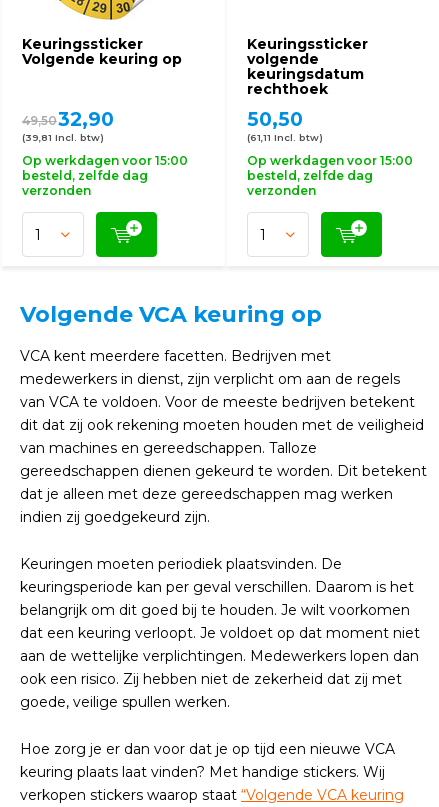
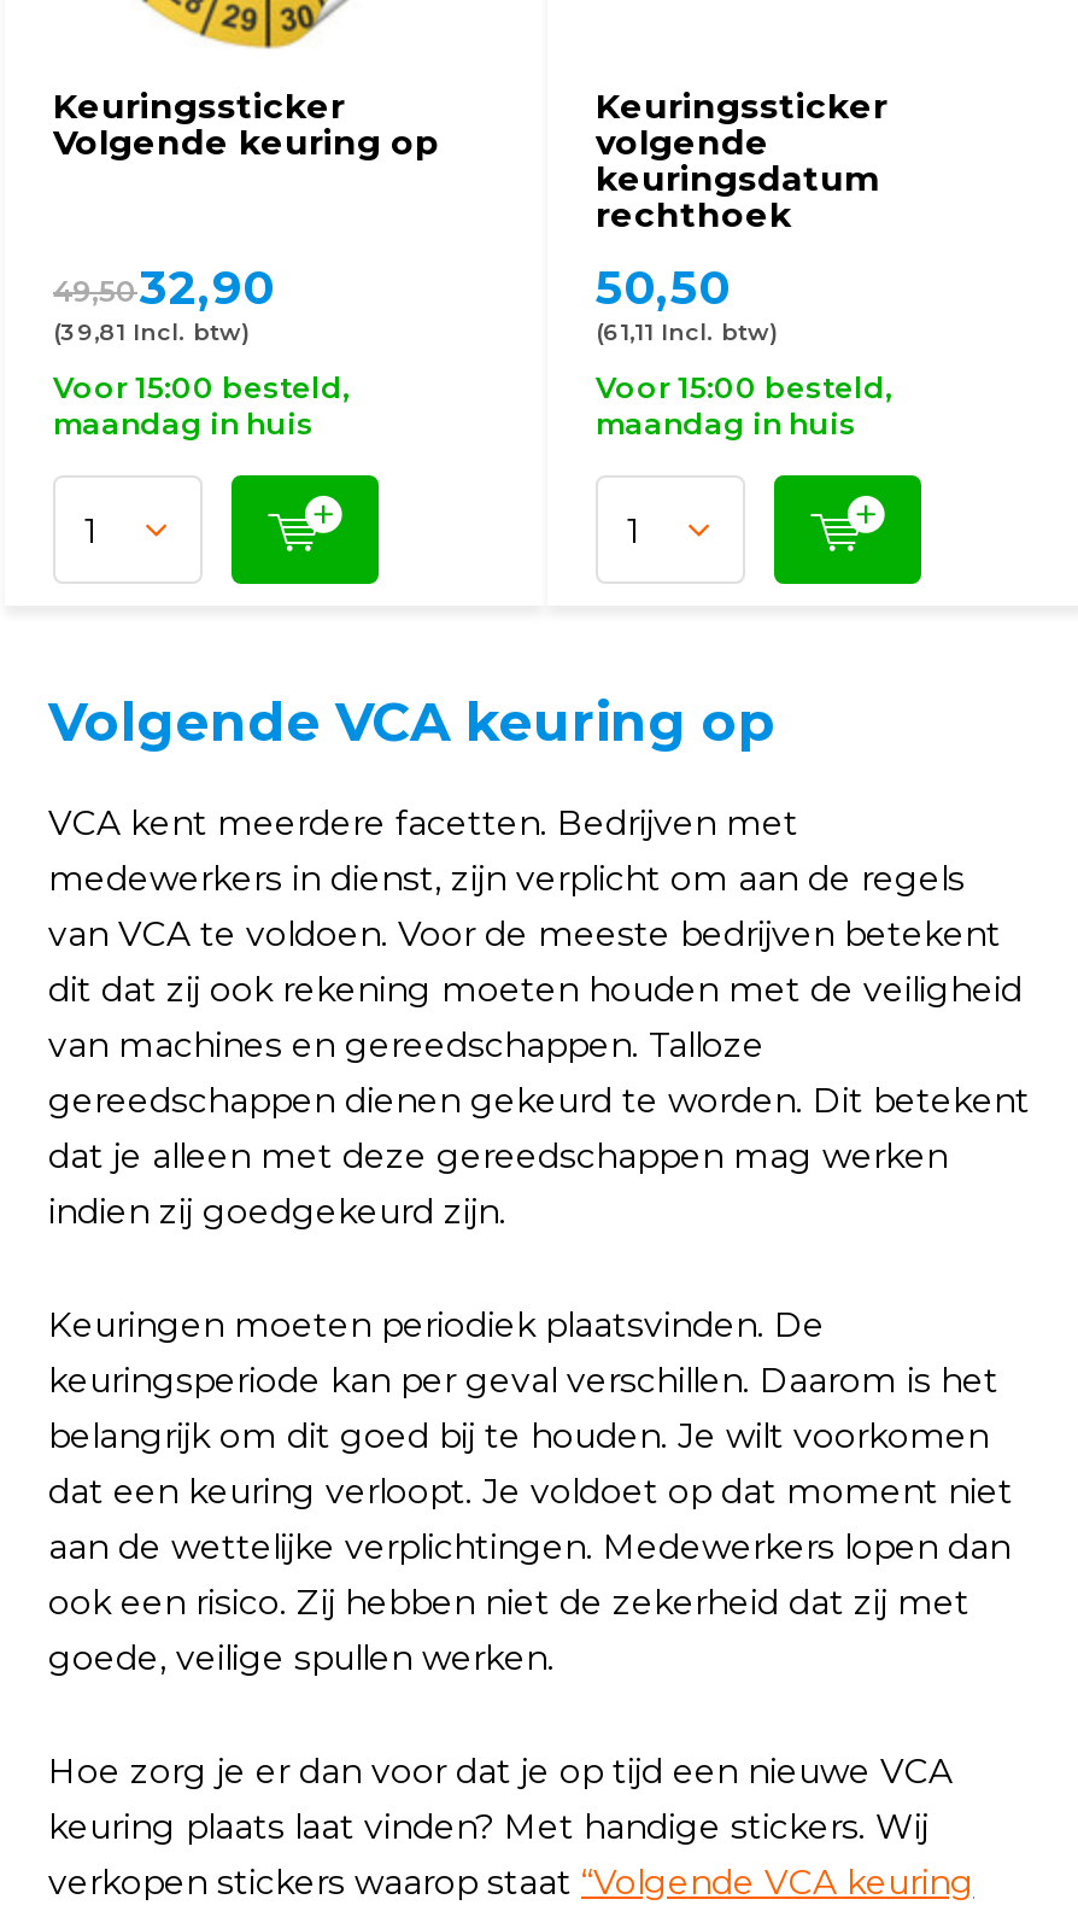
- Op werkdagen voor 15:00
- besteld, zelfde dag
- verzonden
+ Voor 15:00 besteld,
+ maandag in huis

- Op werkdagen voor 15:00
- besteld, zelfde dag
- verzonden
+ Voor 15:00 besteld,
+ maandag in huis
